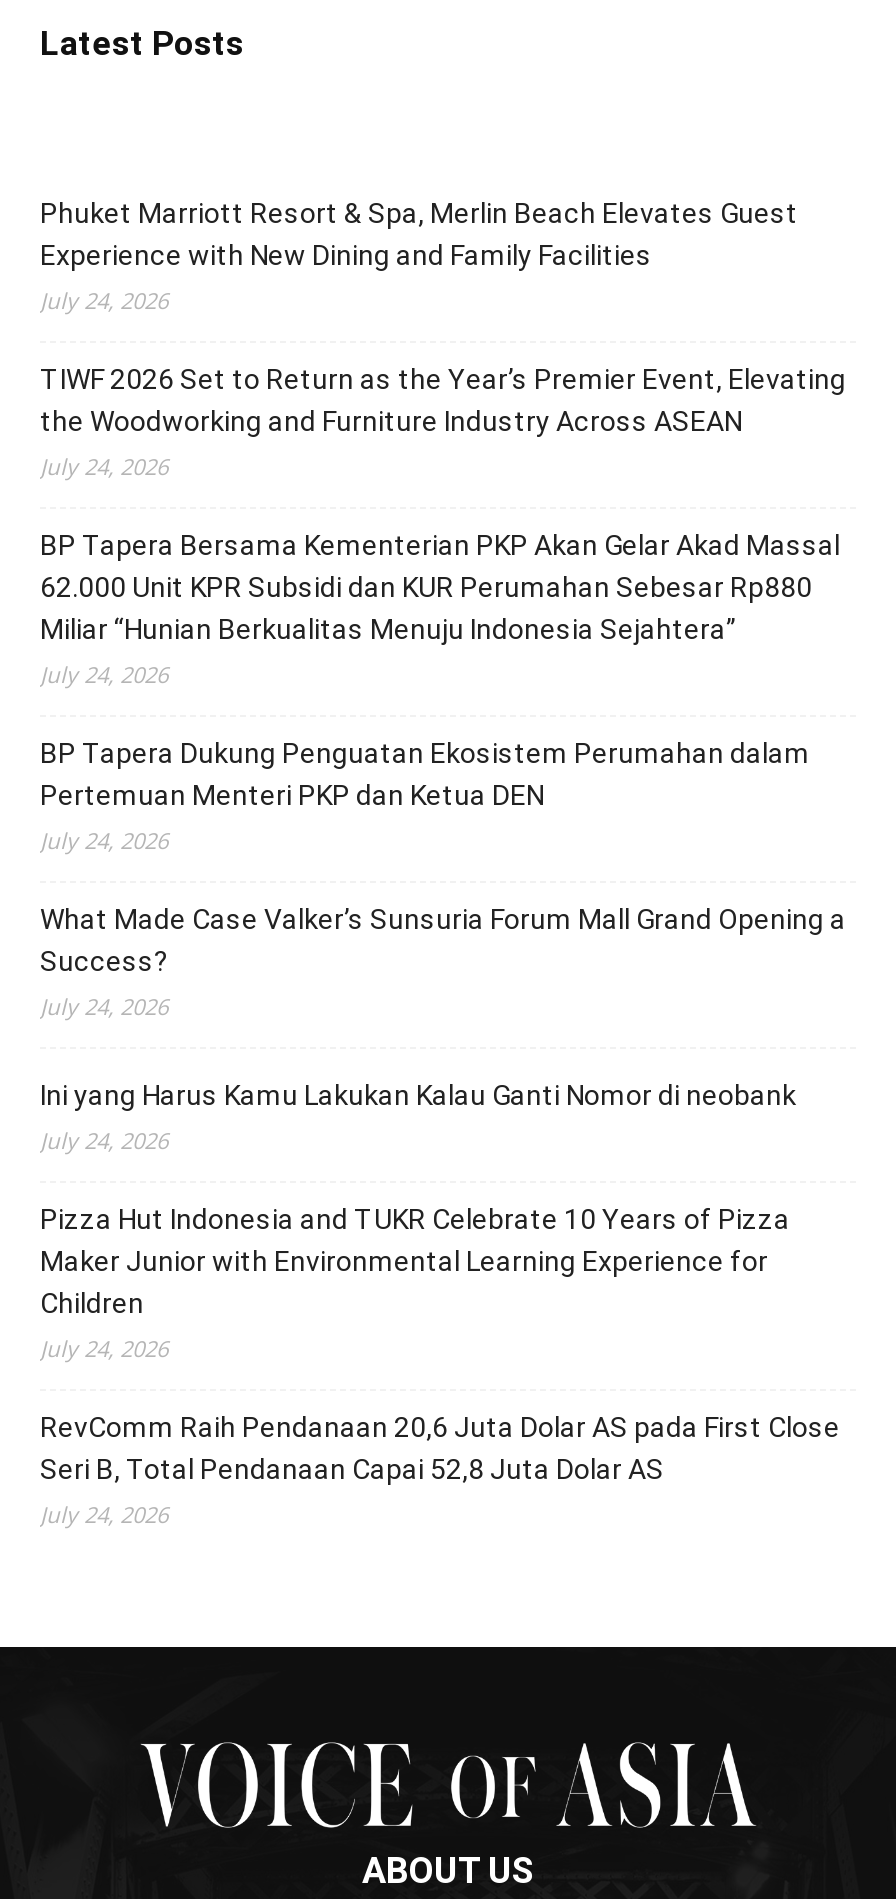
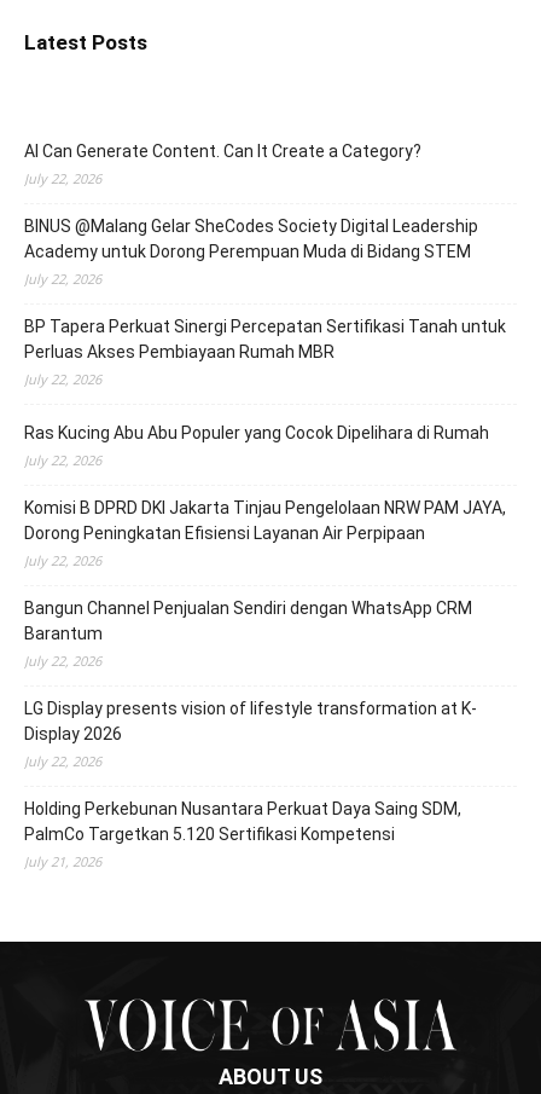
- Phuket Marriott Resort & Spa, Merlin Beach Elevates Guest
- Experience with New Dining and Family Facilities
- July 24, 2026
+ AI Can Generate Content. Can It Create a Category?
+ July 22, 2026

- TIWF 2026 Set to Return as the Year’s Premier Event, Elevating
- the Woodworking and Furniture Industry Across ASEAN
- July 24, 2026
+ BINUS @Malang Gelar SheCodes Society Digital Leadership
+ Academy untuk Dorong Perempuan Muda di Bidang STEM
+ July 22, 2026

- BP Tapera Bersama Kementerian PKP Akan Gelar Akad Massal
- 62.000 Unit KPR Subsidi dan KUR Perumahan Sebesar Rp880
- Miliar “Hunian Berkualitas Menuju Indonesia Sejahtera”
- July 24, 2026
+ BP Tapera Perkuat Sinergi Percepatan Sertifikasi Tanah untuk
+ Perluas Akses Pembiayaan Rumah MBR
+ July 22, 2026

- BP Tapera Dukung Penguatan Ekosistem Perumahan dalam
- Pertemuan Menteri PKP dan Ketua DEN
- July 24, 2026
+ Ras Kucing Abu Abu Populer yang Cocok Dipelihara di Rumah
+ July 22, 2026

- What Made Case Valker’s Sunsuria Forum Mall Grand Opening a
- Success?
- July 24, 2026
+ Komisi B DPRD DKI Jakarta Tinjau Pengelolaan NRW PAM JAYA,
+ Dorong Peningkatan Efisiensi Layanan Air Perpipaan
+ July 22, 2026

- Ini yang Harus Kamu Lakukan Kalau Ganti Nomor di neobank
- July 24, 2026
+ Bangun Channel Penjualan Sendiri dengan WhatsApp CRM
+ Barantum
+ July 22, 2026

- Pizza Hut Indonesia and TUKR Celebrate 10 Years of Pizza
- Maker Junior with Environmental Learning Experience for
- Children
- July 24, 2026
+ LG Display presents vision of lifestyle transformation at K-
+ Display 2026
+ July 22, 2026

- RevComm Raih Pendanaan 20,6 Juta Dolar AS pada First Close
- Seri B, Total Pendanaan Capai 52,8 Juta Dolar AS
- July 24, 2026
+ Holding Perkebunan Nusantara Perkuat Daya Saing SDM,
+ PalmCo Targetkan 5.120 Sertifikasi Kompetensi
+ July 21, 2026
